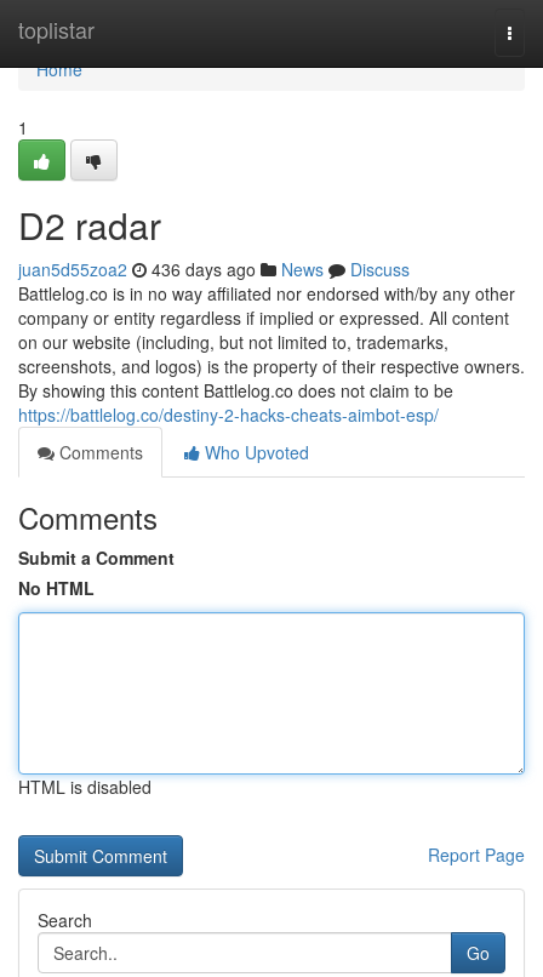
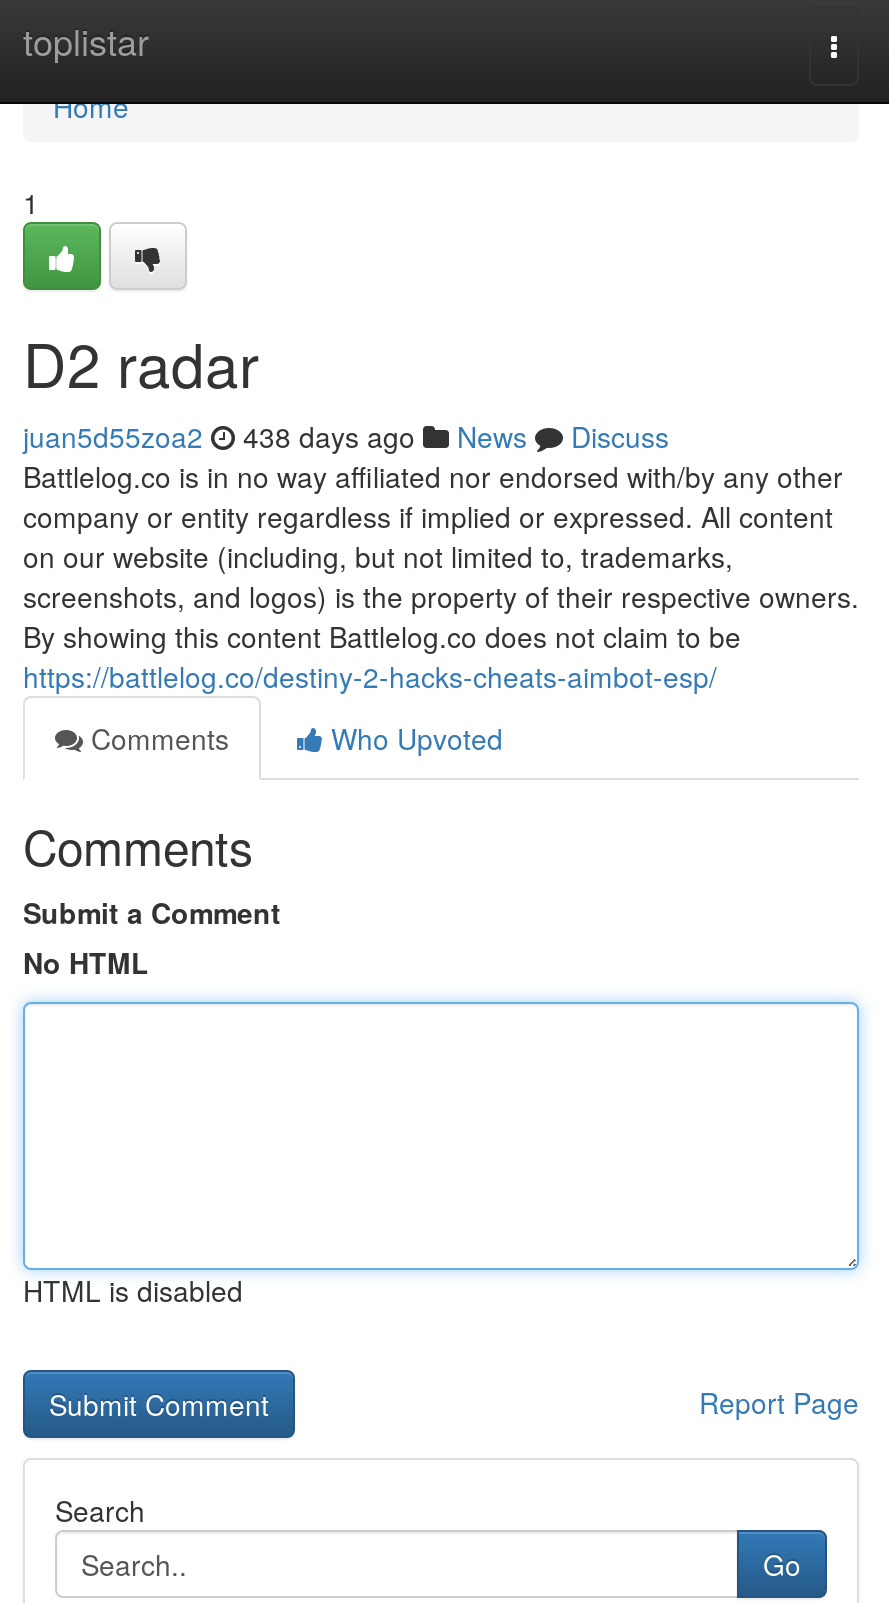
- juan5d55zoa2 436 days ago News Discuss
+ juan5d55zoa2 438 days ago News Discuss
